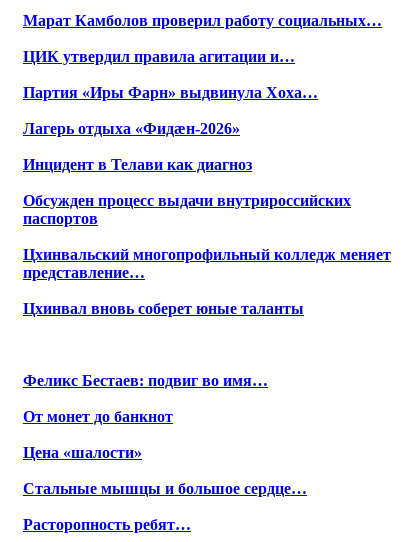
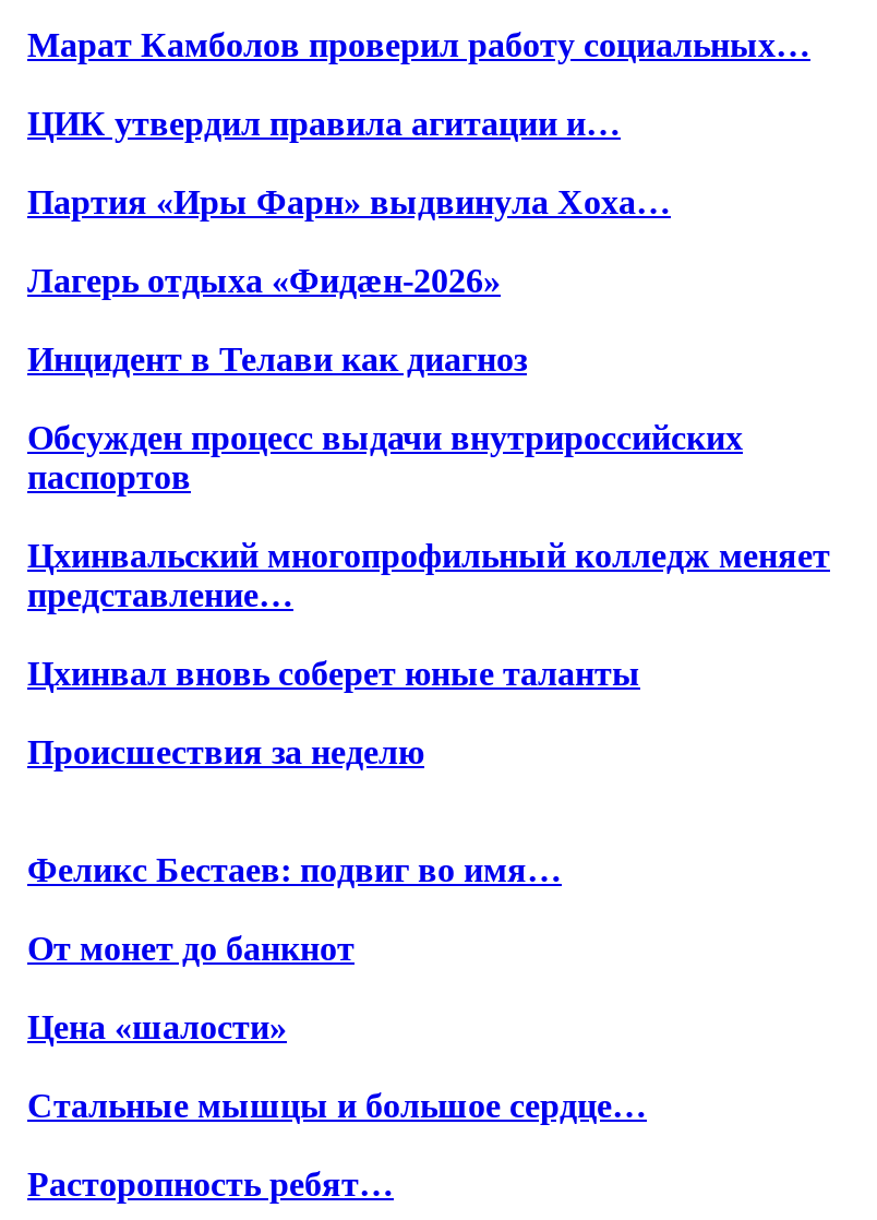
+ Происшествия за неделю
